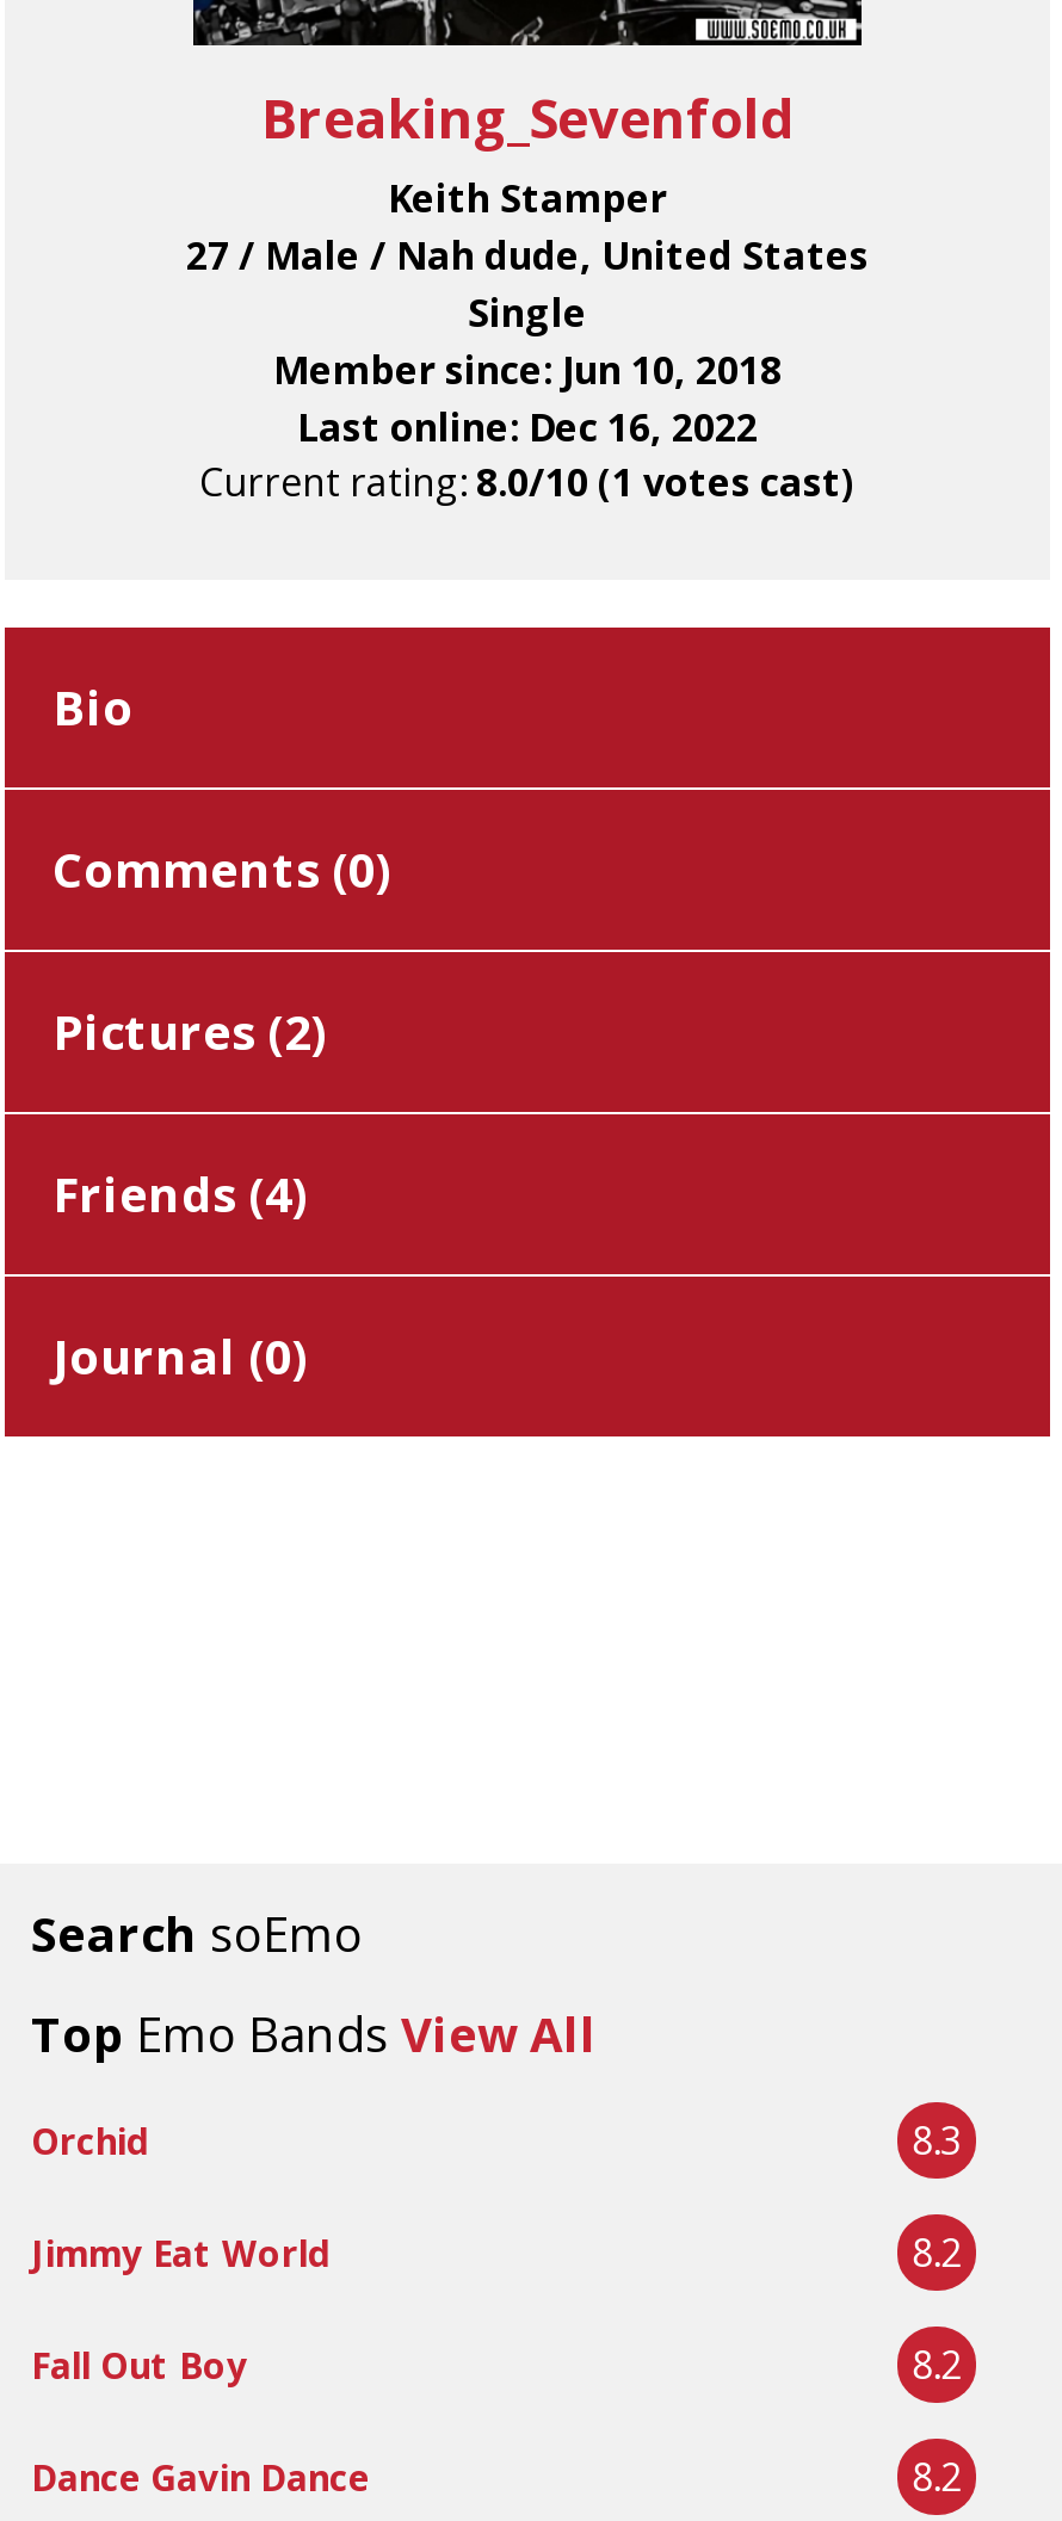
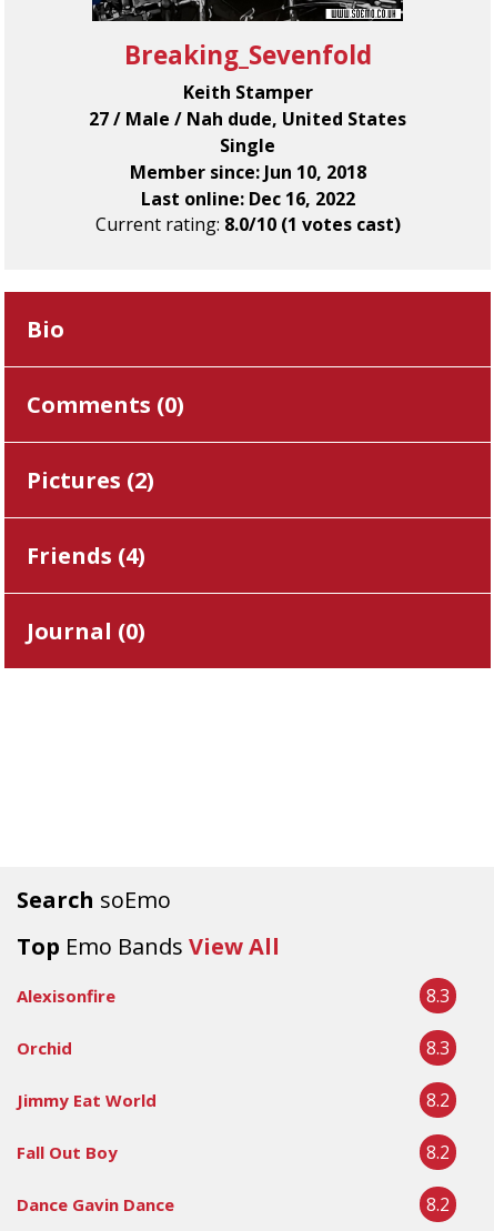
+ Alexisonfire
+ 8.3
